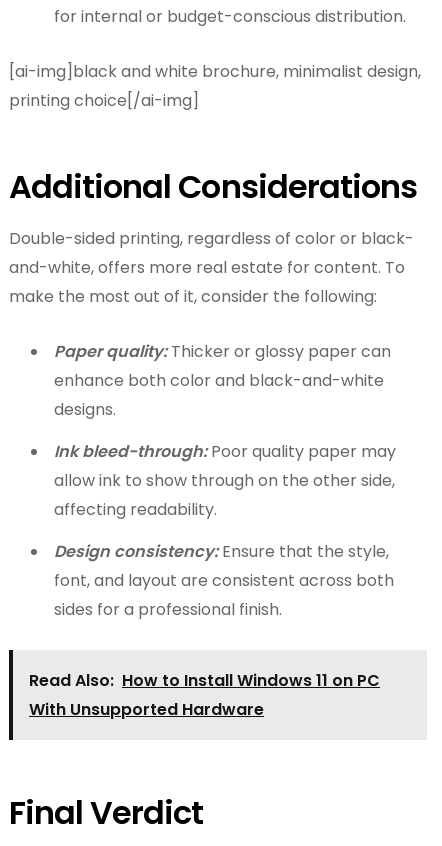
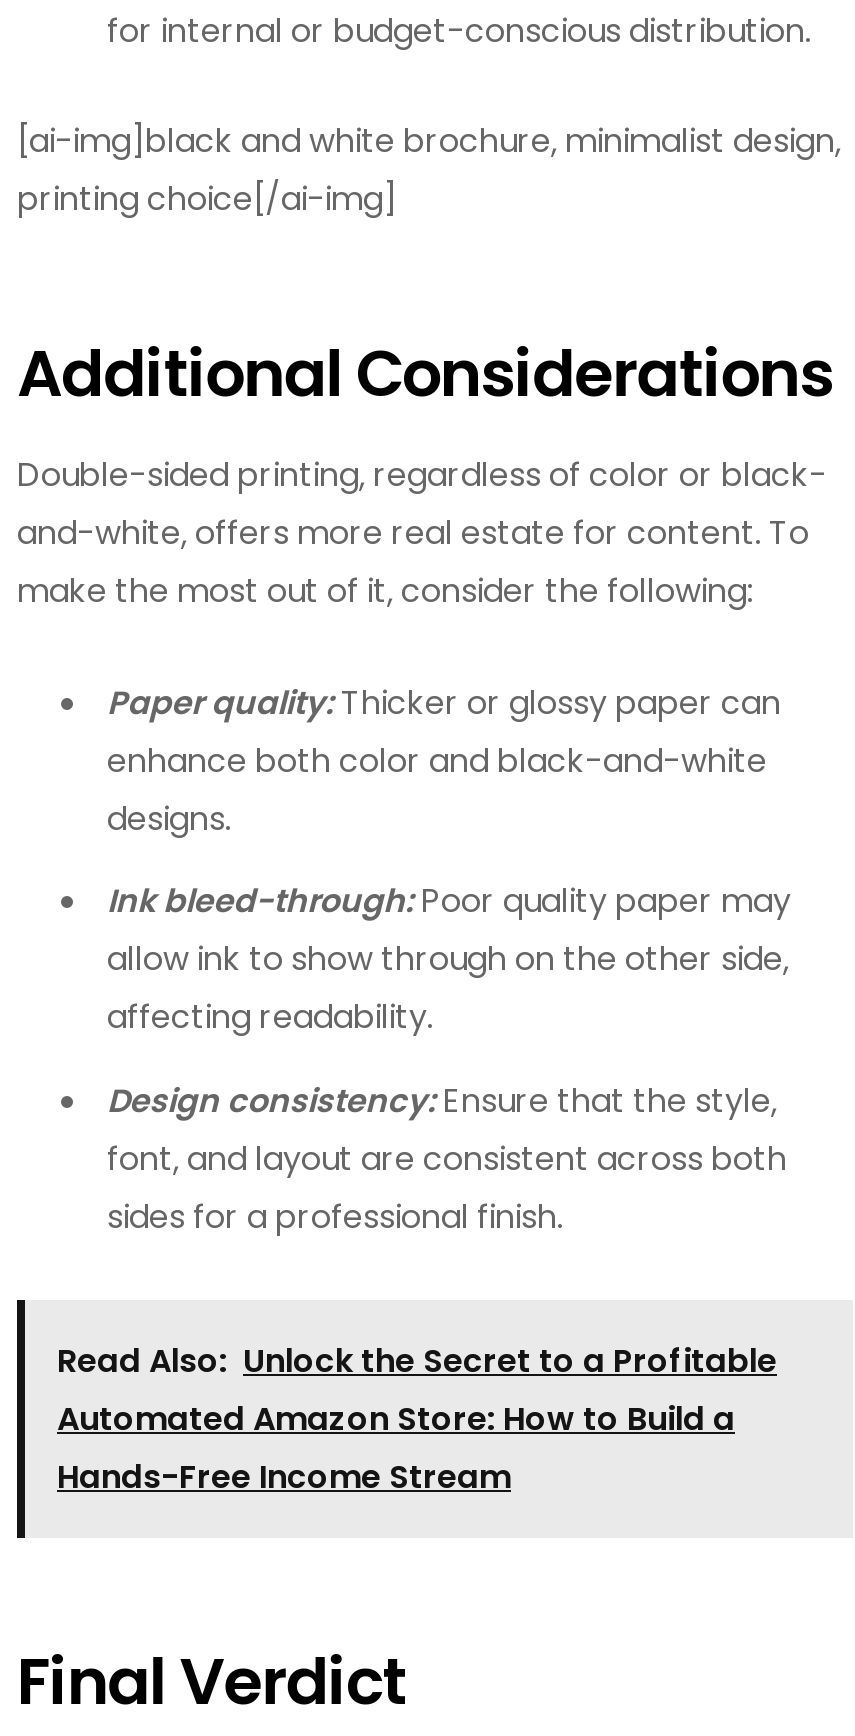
- Read Also: How to Install Windows 11 on PC
- With Unsupported Hardware
+ Read Also: Unlock the Secret to a Profitable
+ Automated Amazon Store: How to Build a
+ Hands-Free Income Stream
